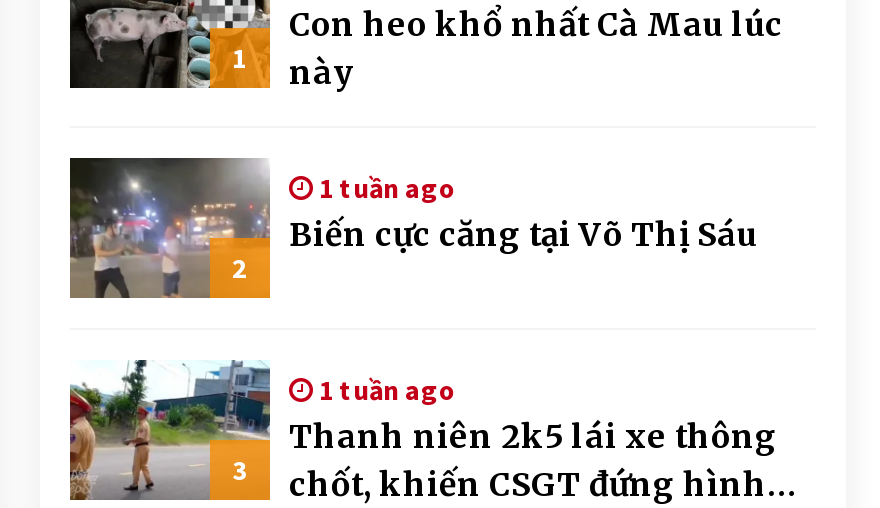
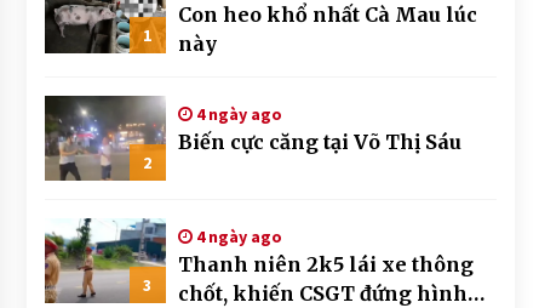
- 1 tuần ago
+ 4 ngày ago

- 1 tuần ago
+ 4 ngày ago
